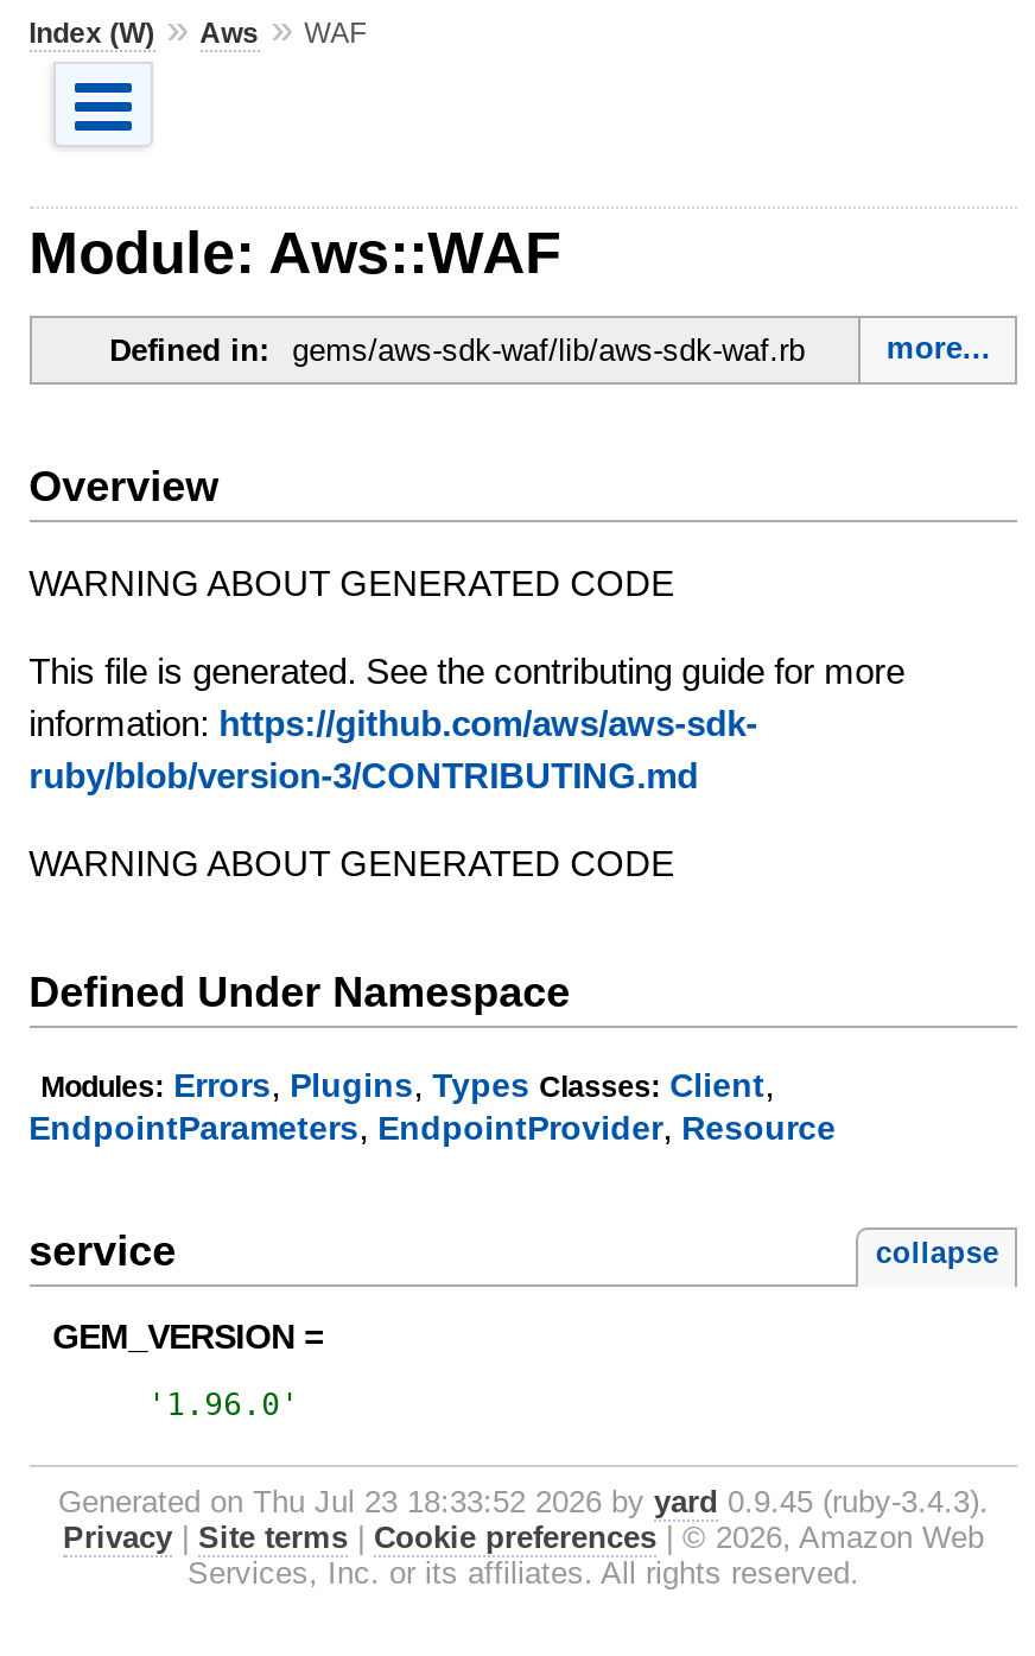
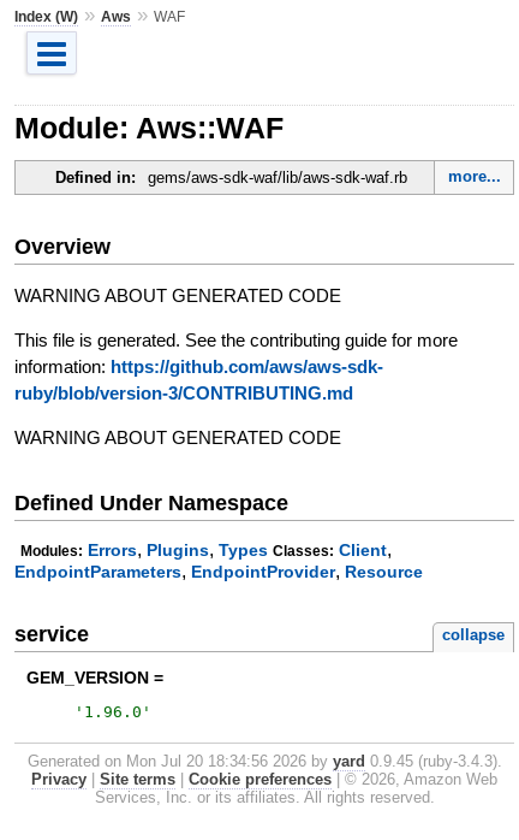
- Generated on Thu Jul 23 18:33:52 2026 by yard 0.9.45 (ruby-3.4.3).
+ Generated on Mon Jul 20 18:34:56 2026 by yard 0.9.45 (ruby-3.4.3).
